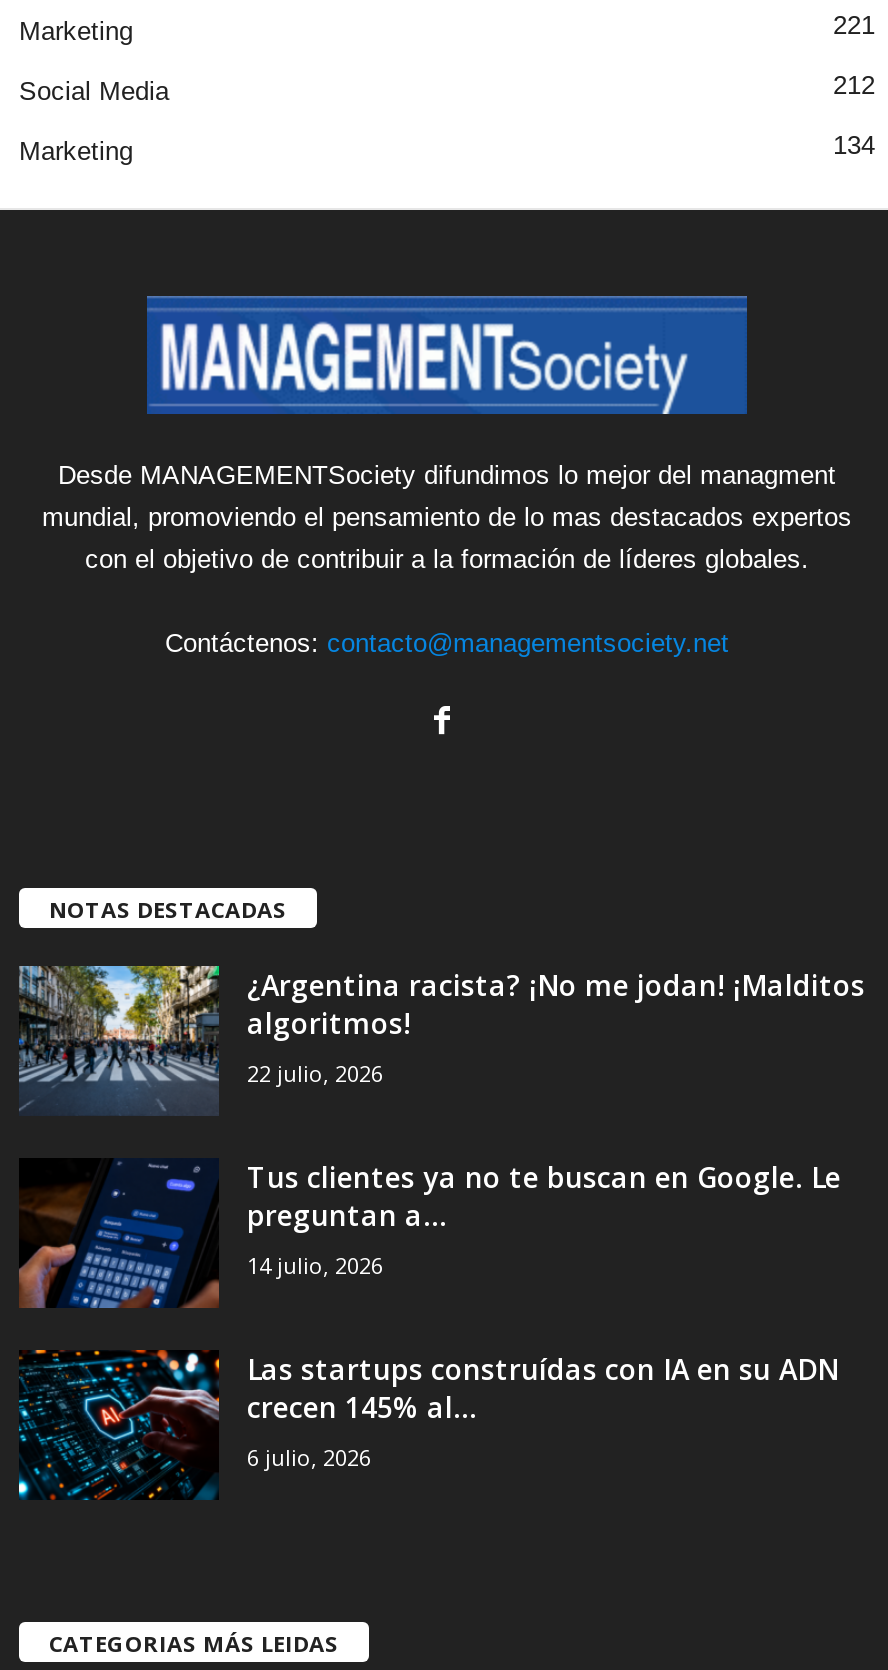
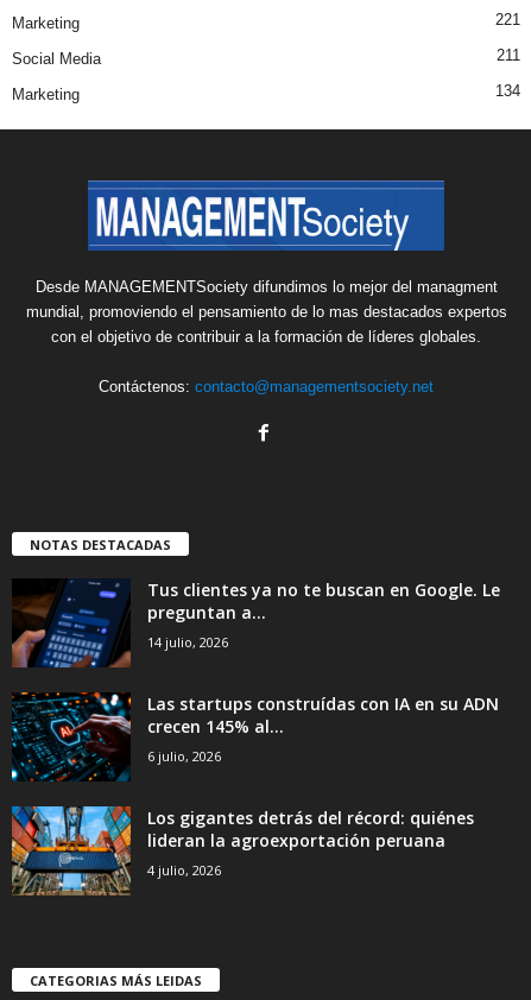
- 212
+ 211

- [image]
- ¿Argentina racista? ¡No me jodan! ¡Malditos
- algoritmos!
- 22 julio, 2026

moved up: [image] | Tus clientes ya no te buscan en Google. Le | preguntan a... | 14 julio, 2026 | Las startups construídas con IA en su ADN | crecen 145% al... | 6 julio, 2026

+ [image]
+ Los gigantes detrás del récord: quiénes
+ lideran la agroexportación peruana
+ 4 julio, 2026
